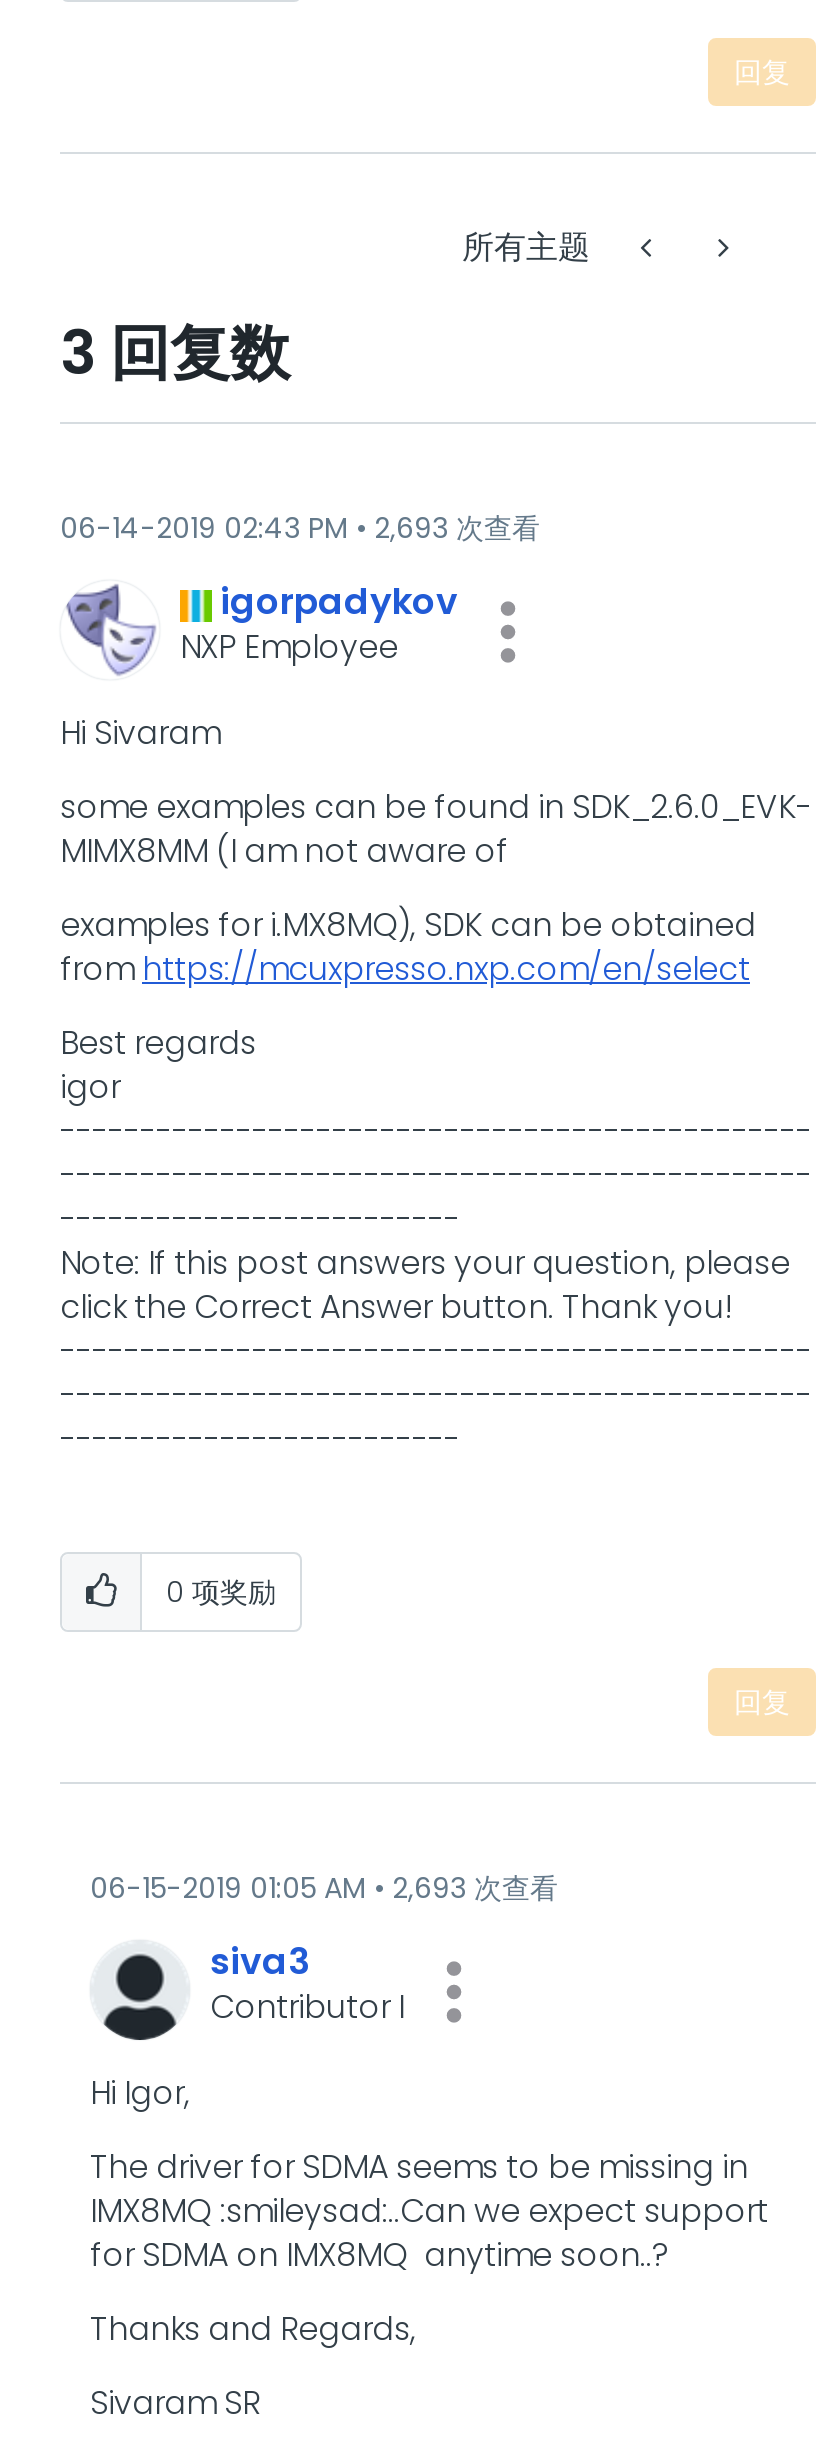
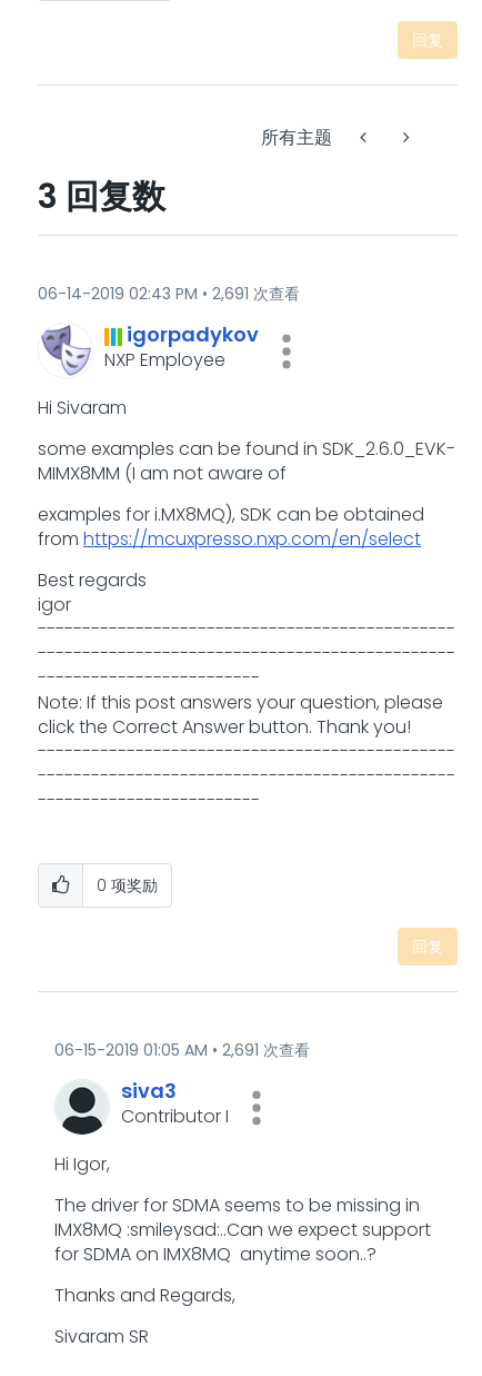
- 06-14-2019 02:43 PM 2,693 次查看
+ 06-14-2019 02:43 PM 2,691 次查看

- 06-15-2019 01:05 AM 2,693 次查看
+ 06-15-2019 01:05 AM 2,691 次查看
